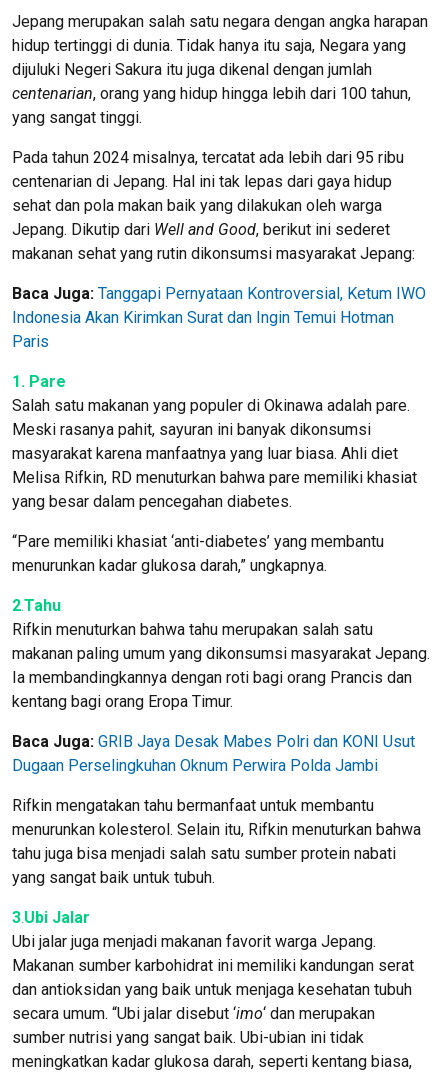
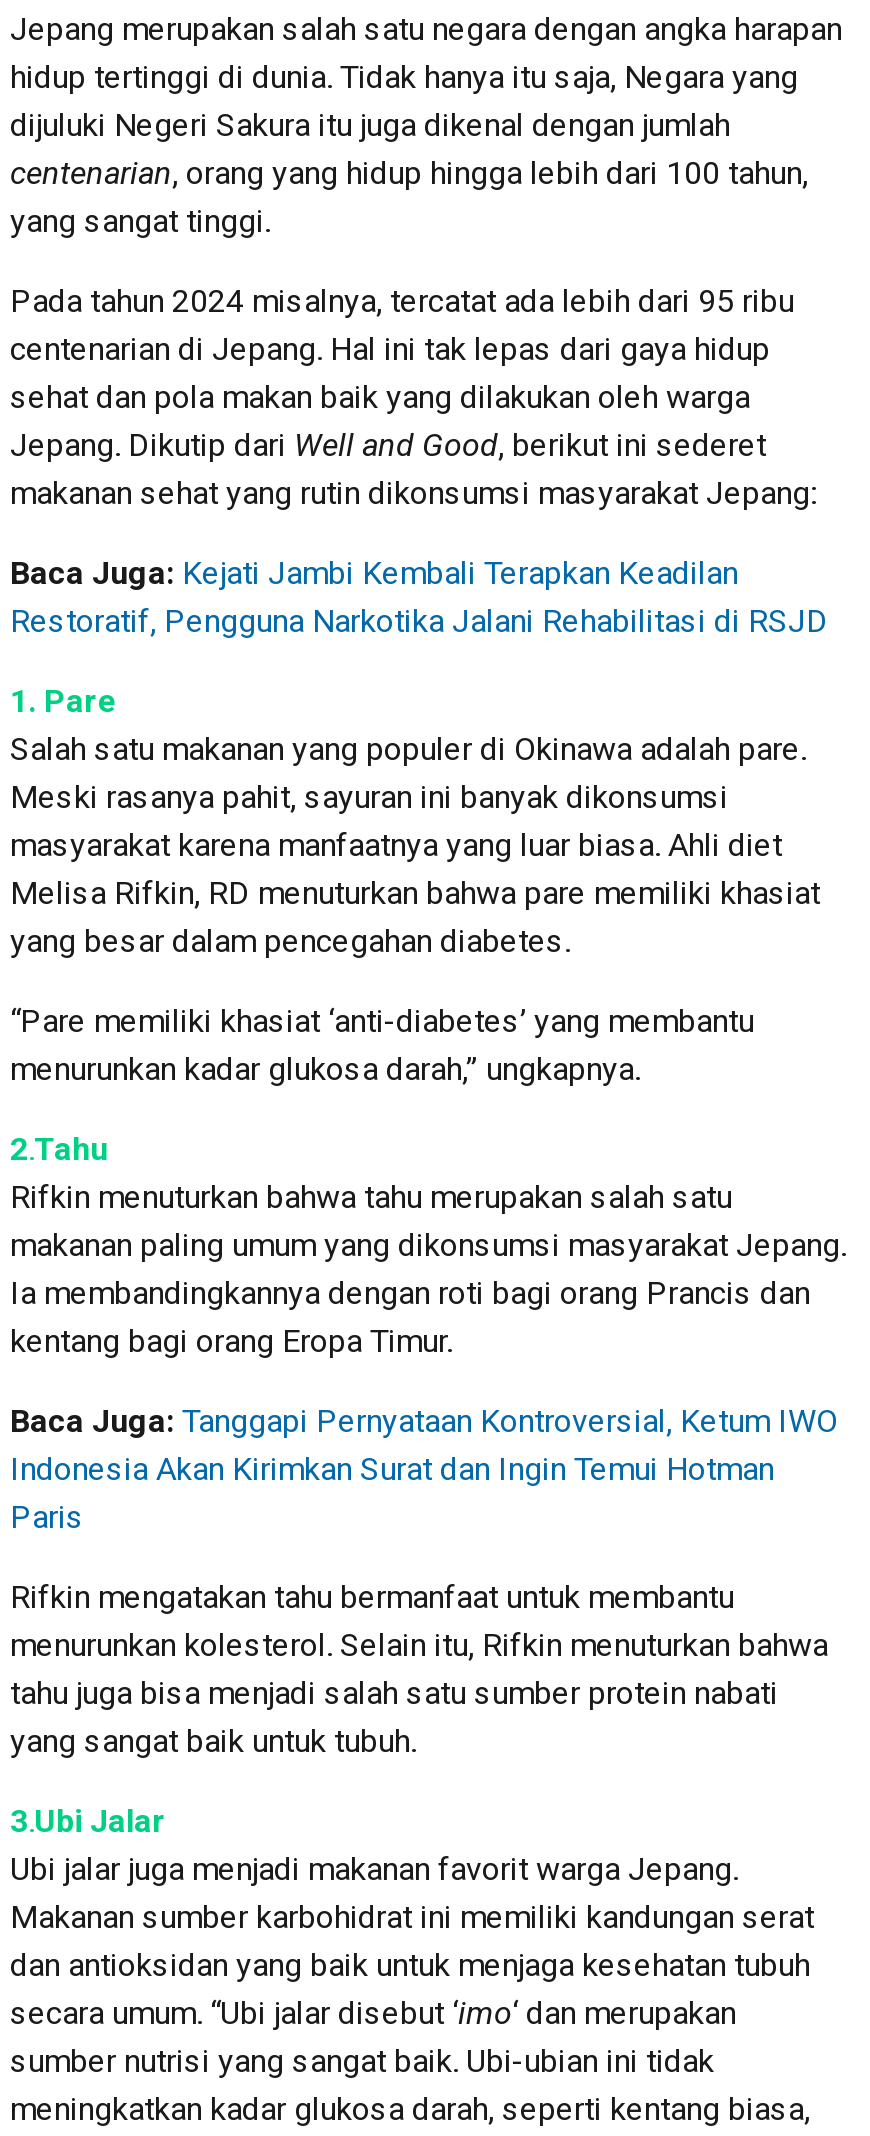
+ Baca Juga: Kejati Jambi Kembali Terapkan Keadilan
+ Restoratif, Pengguna Narkotika Jalani Rehabilitasi di RSJD

moved down: Baca Juga: Tanggapi Pernyataan Kontroversial, Ketum IWO | Indonesia Akan Kirimkan Surat dan Ingin Temui Hotman | Paris

moved up: 1. Pare | Salah satu makanan yang populer di Okinawa adalah pare. | Meski rasanya pahit, sayuran ini banyak dikonsumsi | ... | Ia membandingkannya dengan roti bagi orang Prancis dan | kentang bagi orang Eropa Timur.

- Baca Juga: GRIB Jaya Desak Mabes Polri dan KONI Usut
- Dugaan Perselingkuhan Oknum Perwira Polda Jambi
